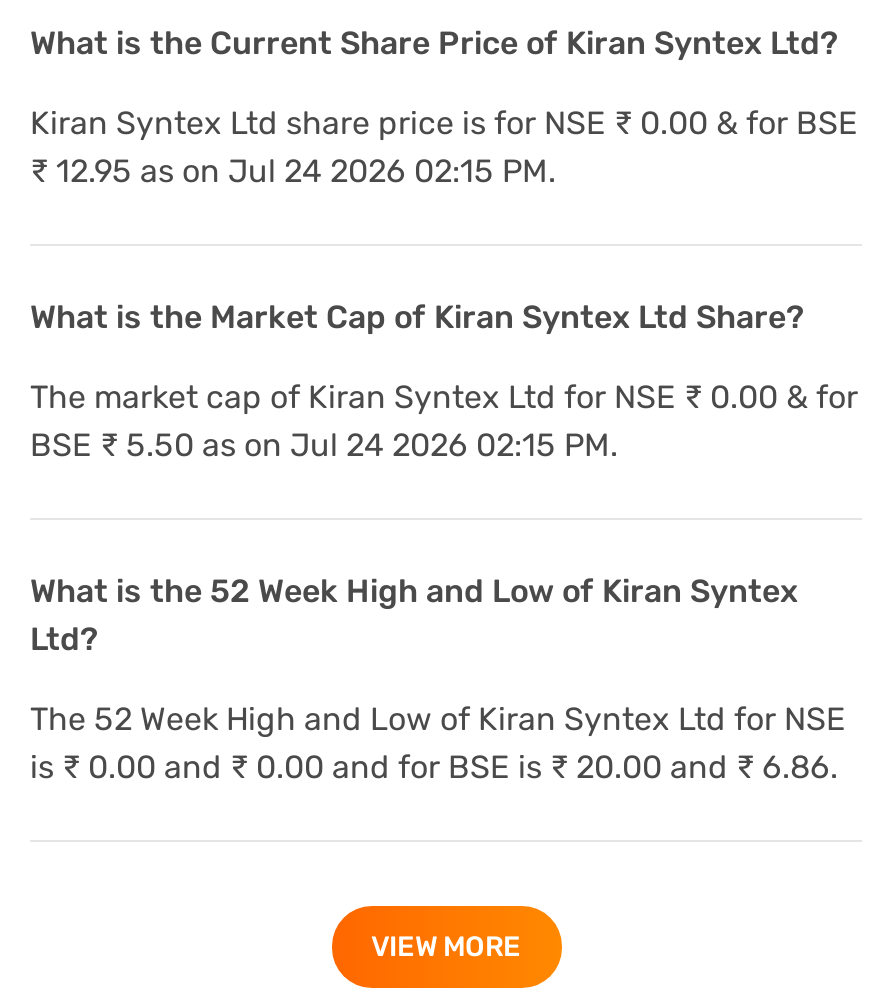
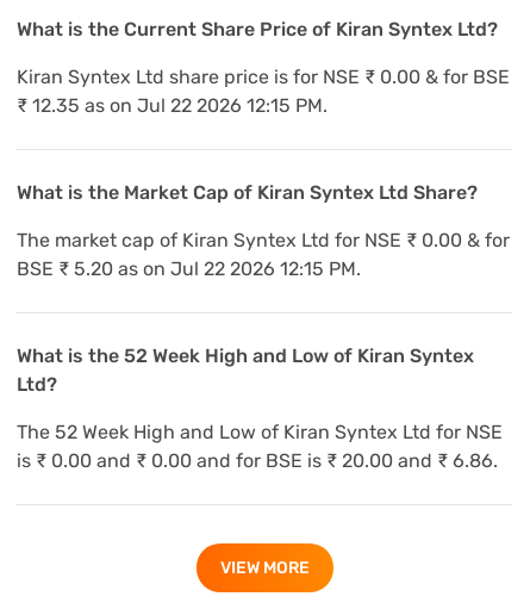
- ₹ 12.95 as on Jul 24 2026 02:15 PM.
+ ₹ 12.35 as on Jul 22 2026 12:15 PM.

- BSE ₹ 5.50 as on Jul 24 2026 02:15 PM.
+ BSE ₹ 5.20 as on Jul 22 2026 12:15 PM.
